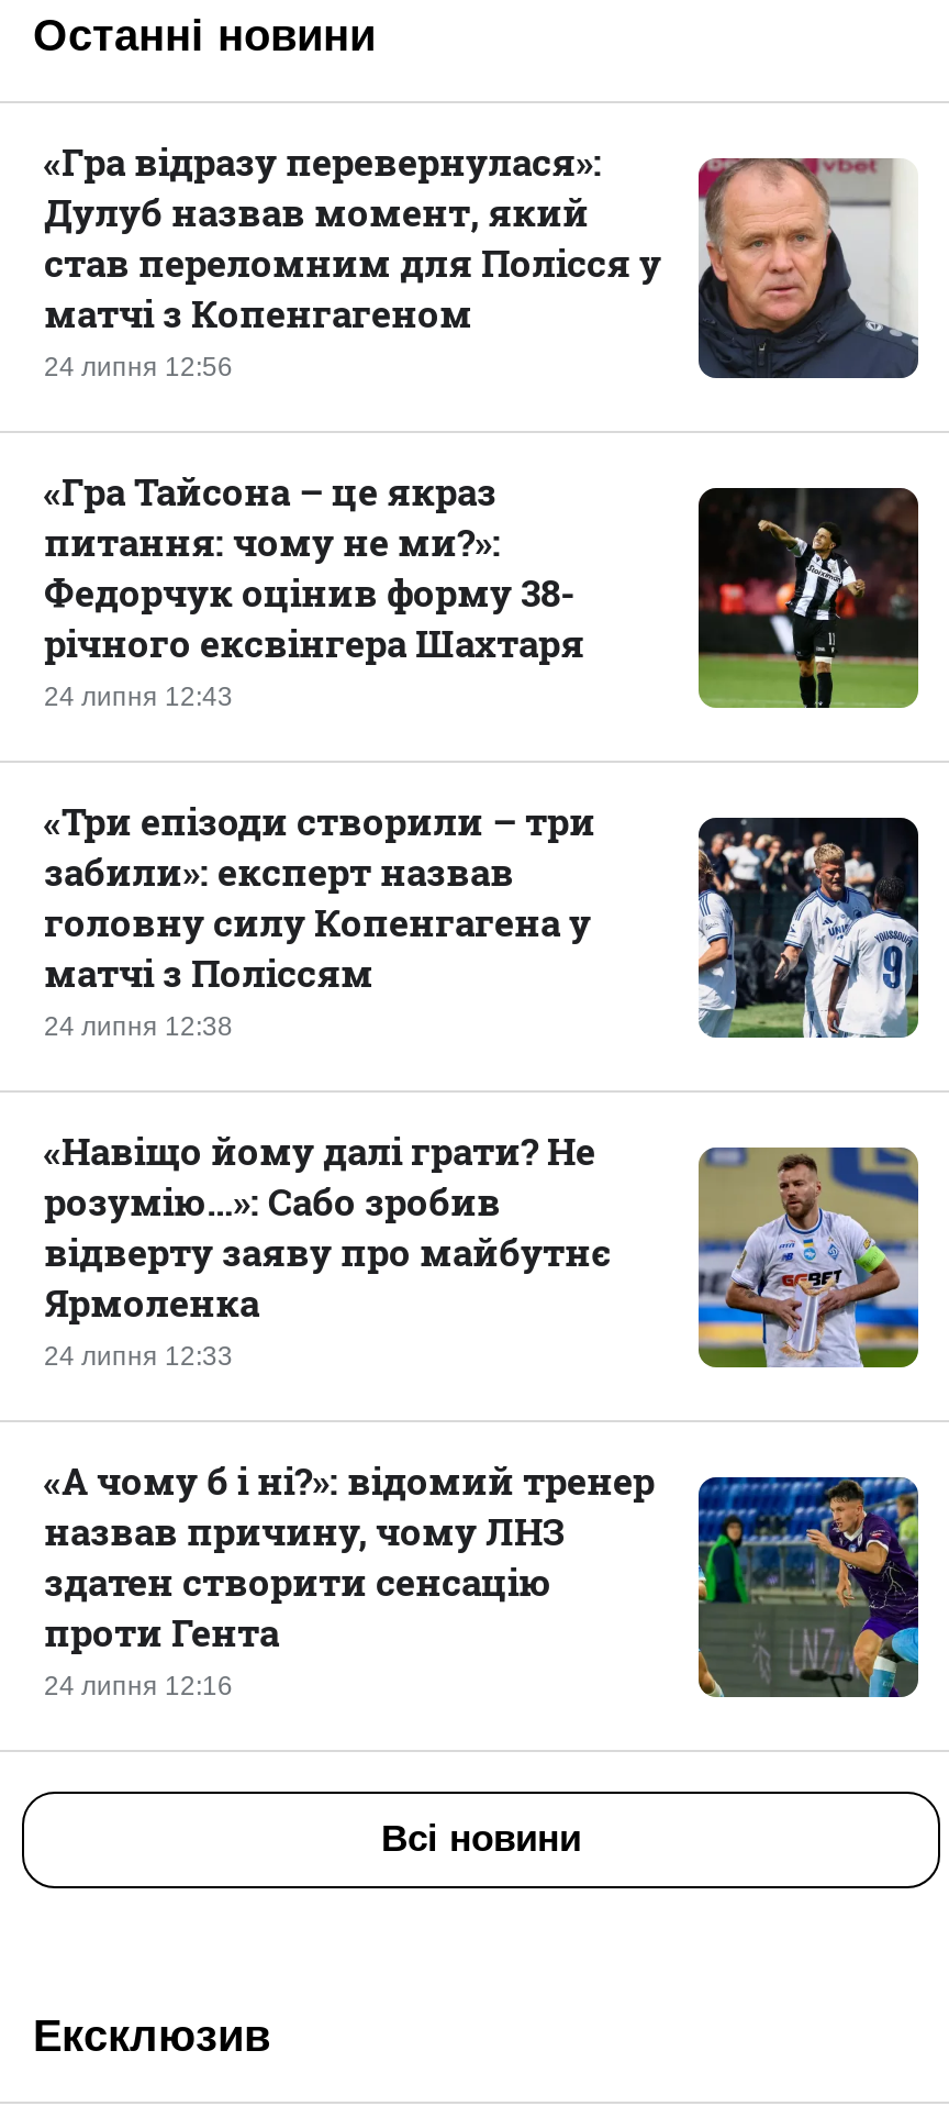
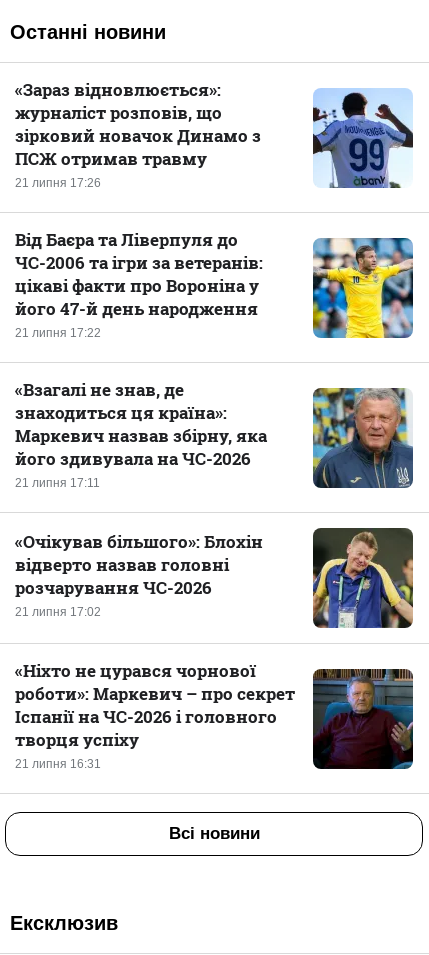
- «Гра відразу перевернулася»:
- Дулуб назвав момент, який
- став переломним для Полісся у
- матчі з Копенгагеном
+ «Зараз відновлюється»:
+ журналіст розповів, що
+ зірковий новачок Динамо з
+ ПСЖ отримав травму

- [image]
+ [image]

- 24 липня 12:56
+ 21 липня 17:26

- «Гра Тайсона – це якраз
- питання: чому не ми?»:
- Федорчук оцінив форму 38-
- річного ексвінгера Шахтаря
+ Від Баєра та Ліверпуля до
+ ЧС-2006 та ігри за ветеранів:
+ цікаві факти про Вороніна у
+ його 47-й день народження

- [image]
+ [image]

- 24 липня 12:43
+ 21 липня 17:22

- «Три епізоди створили – три
- забили»: експерт назвав
- головну силу Копенгагена у
- матчі з Поліссям
+ «Взагалі не знав, де
+ знаходиться ця країна»:
+ Маркевич назвав збірну, яка
+ його здивувала на ЧС-2026

- [image]
+ [image]

- 24 липня 12:38
+ 21 липня 17:11

- «Навіщо йому далі грати? Не
- розумію…»: Сабо зробив
- відверту заяву про майбутнє
- Ярмоленка
+ «Очікував більшого»: Блохін
+ відверто назвав головні
+ розчарування ЧС-2026

- [image]
+ [image]

- 24 липня 12:33
+ 21 липня 17:02

- [image]
- «А чому б і ні?»: відомий тренер
- назвав причину, чому ЛНЗ
- здатен створити сенсацію
- проти Гента
+ [image]
+ «Ніхто не цурався чорнової
+ роботи»: Маркевич – про секрет
+ Іспанії на ЧС-2026 і головного
+ творця успіху

- 24 липня 12:16
+ 21 липня 16:31
